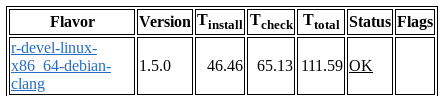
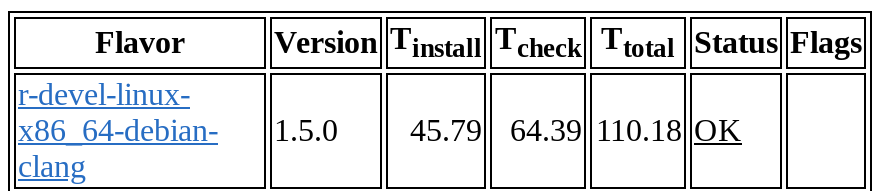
- 46.46
+ 45.79

- 65.13 111.59 OK
+ 64.39 110.18 OK
